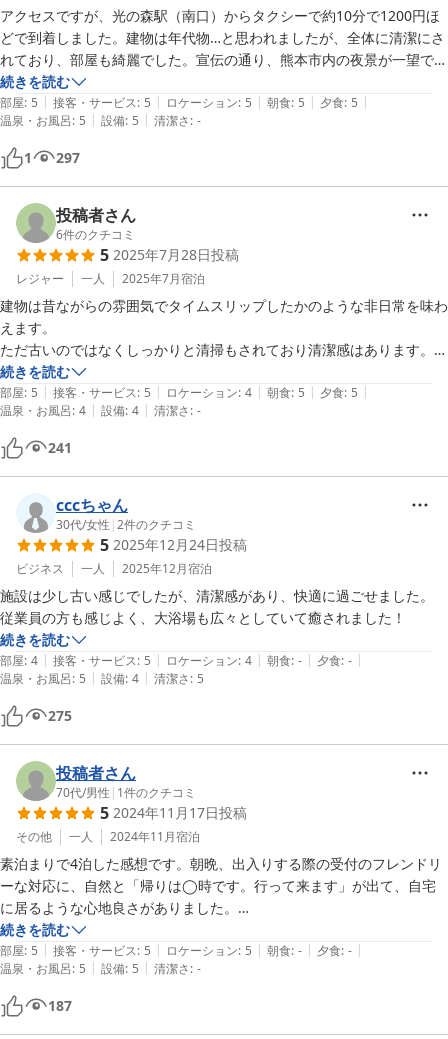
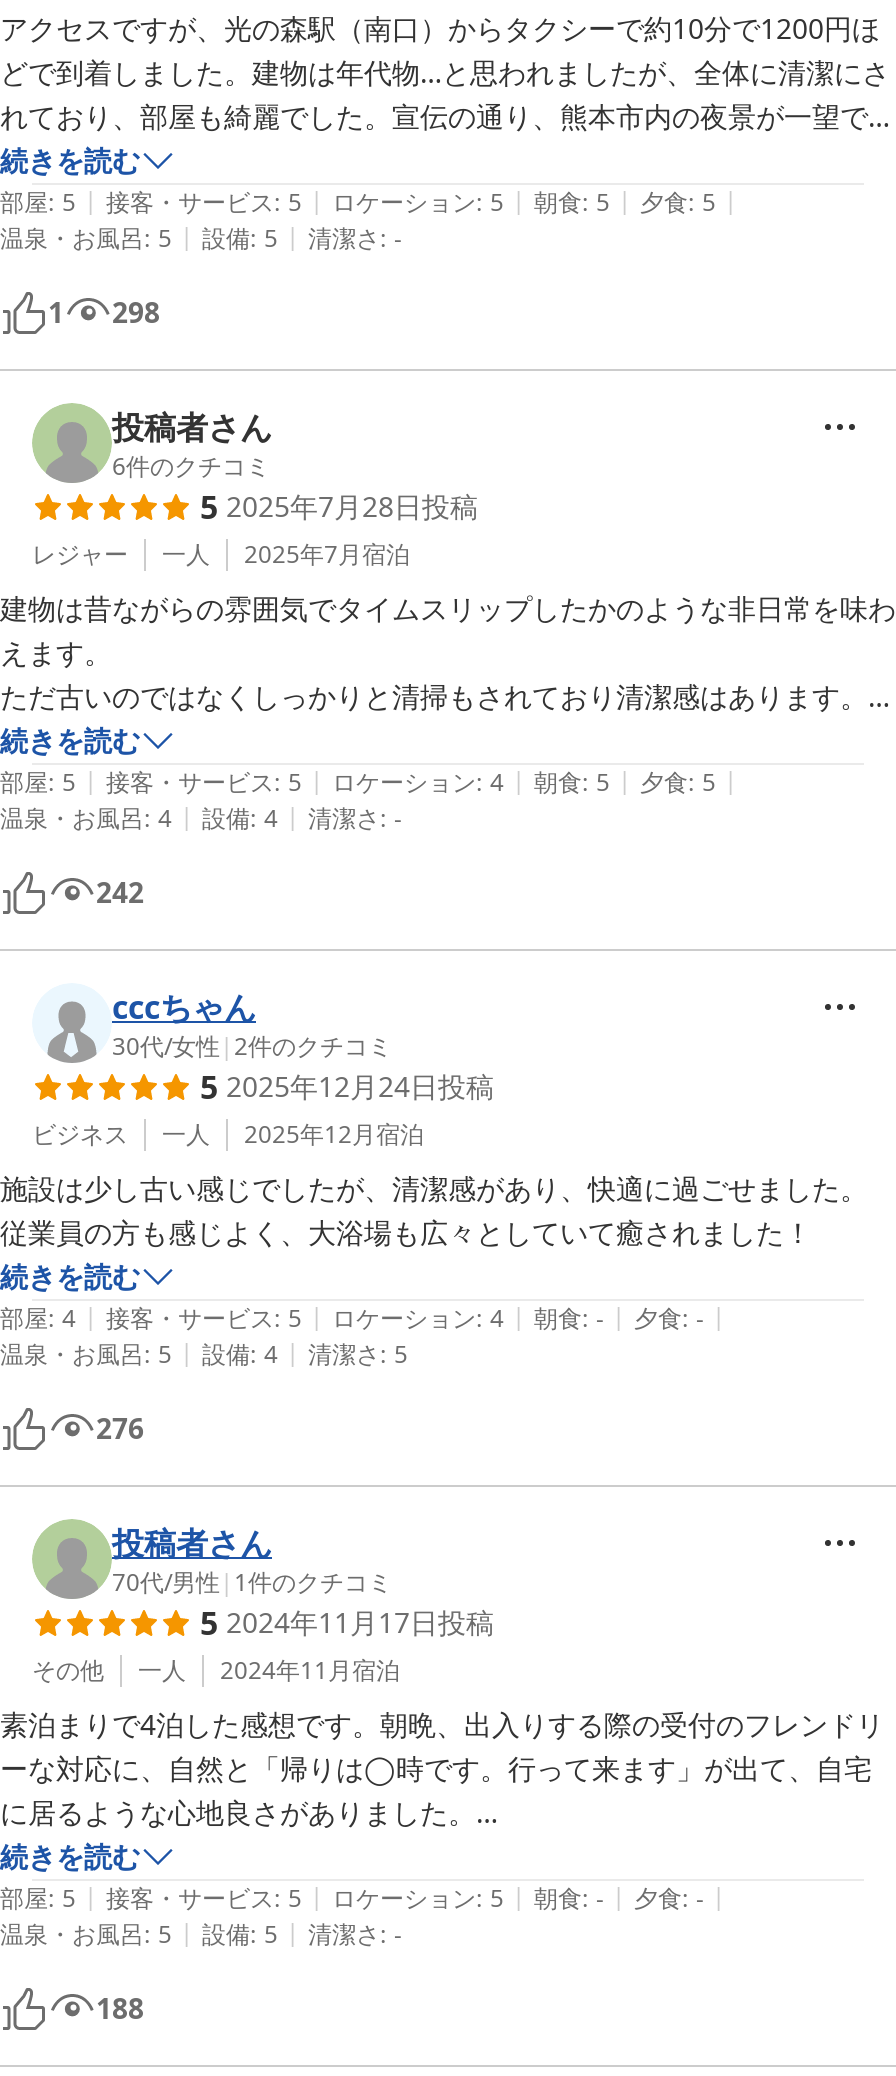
- 1 297
+ 1 298

- 241
+ 242

- 275
+ 276

- 187
+ 188
